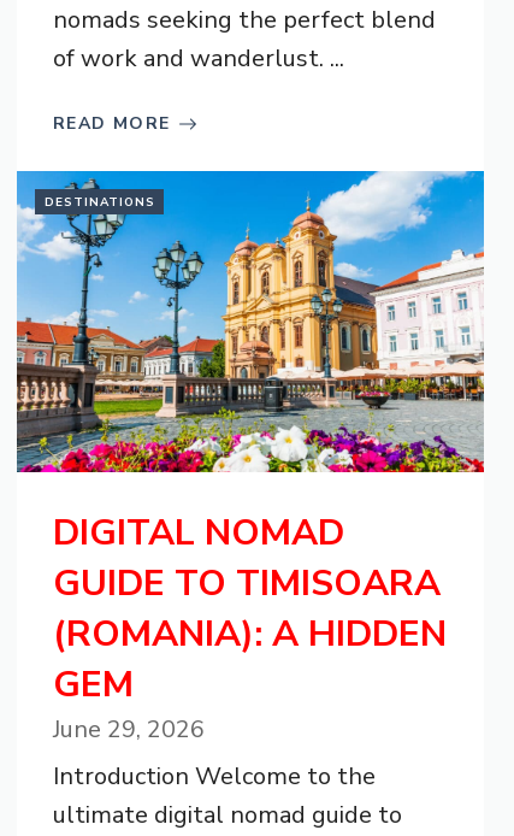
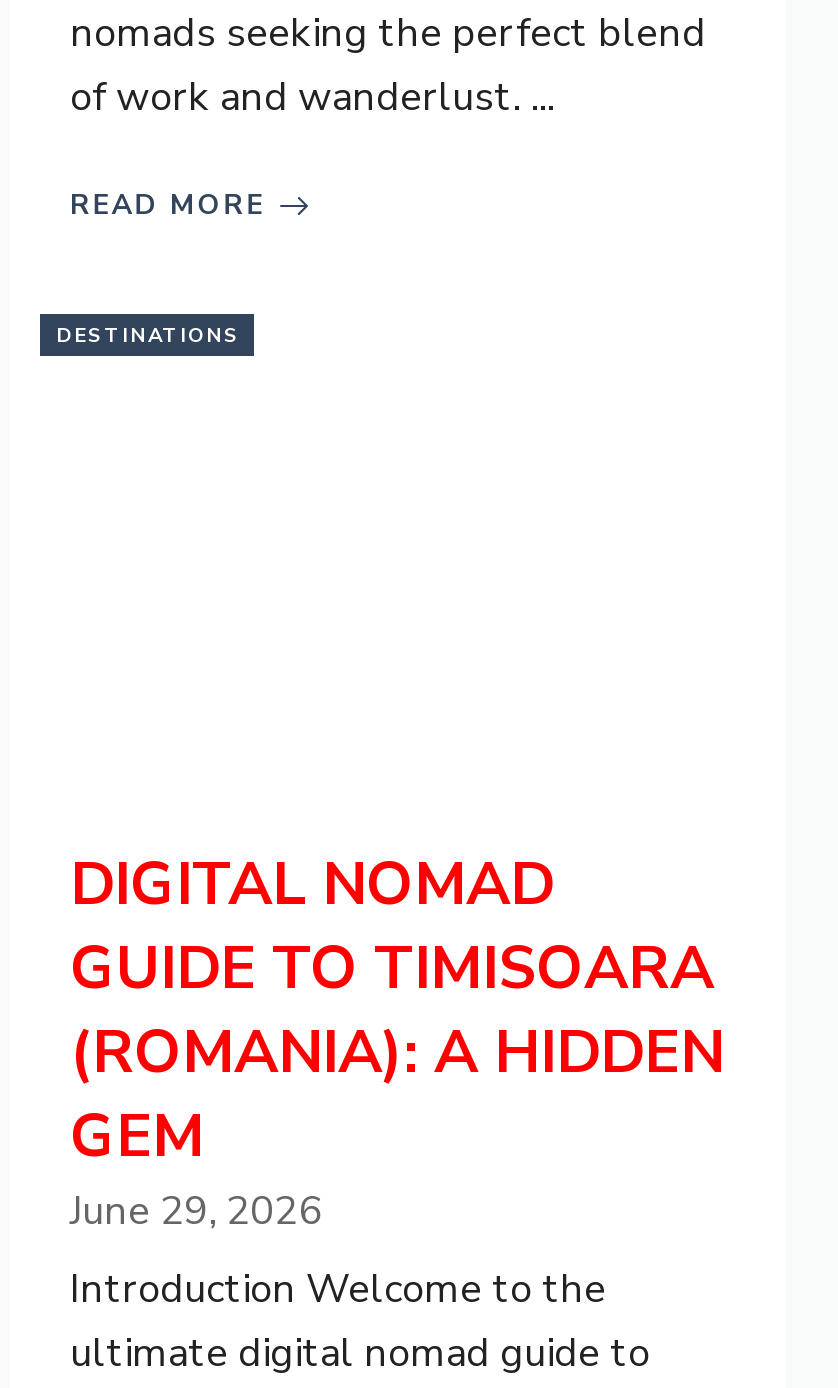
- [image]
